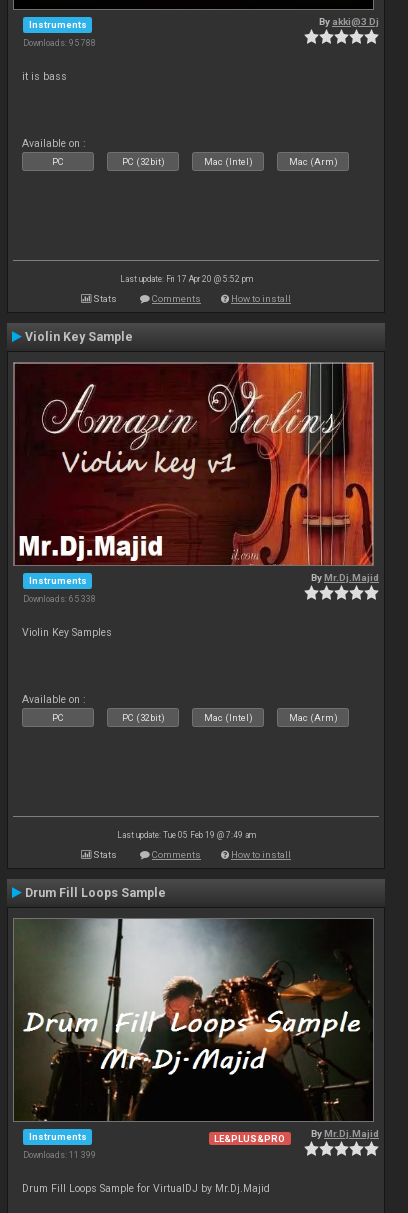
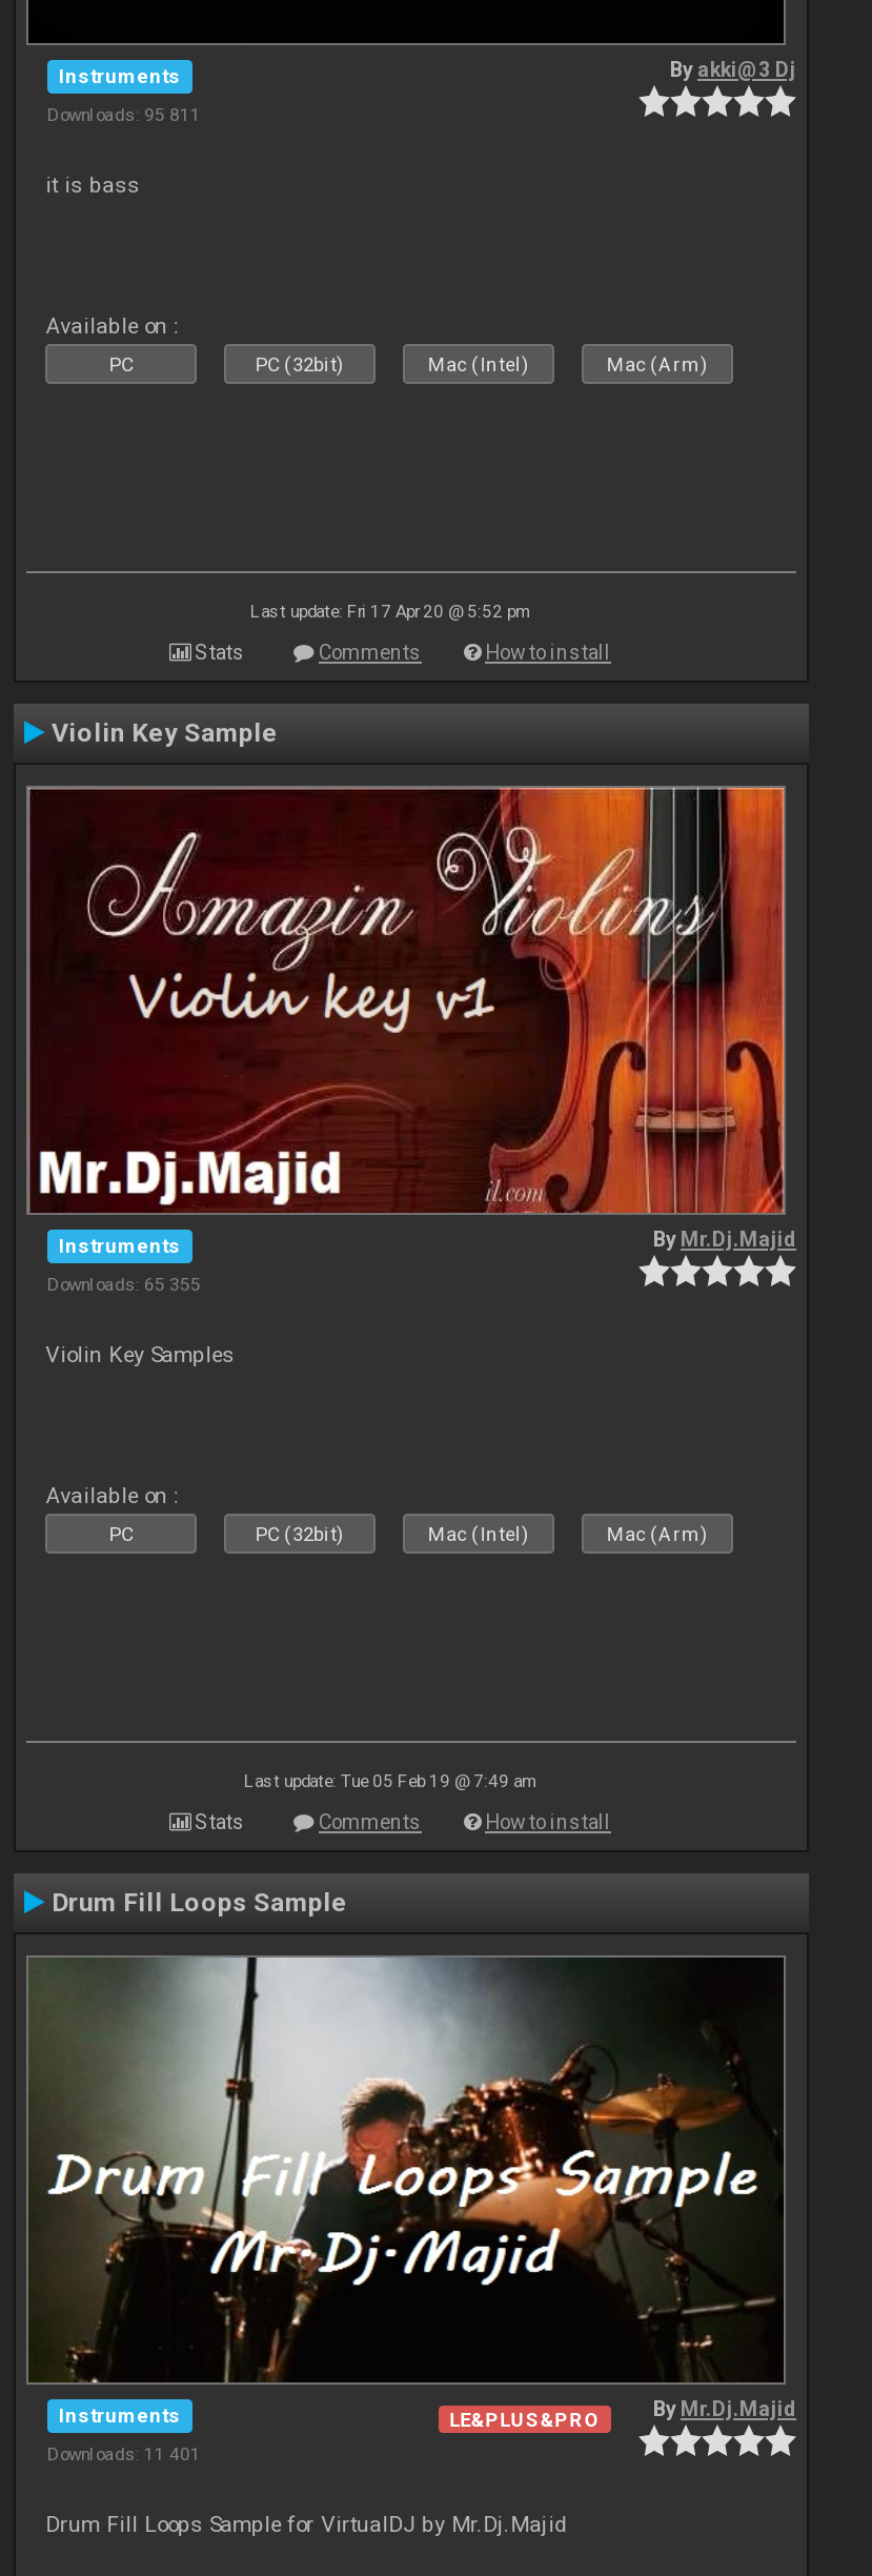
- Downloads: 95 788
+ Downloads: 95 811

- Downloads: 65 338
+ Downloads: 65 355

- Downloads: 11 399
+ Downloads: 11 401
